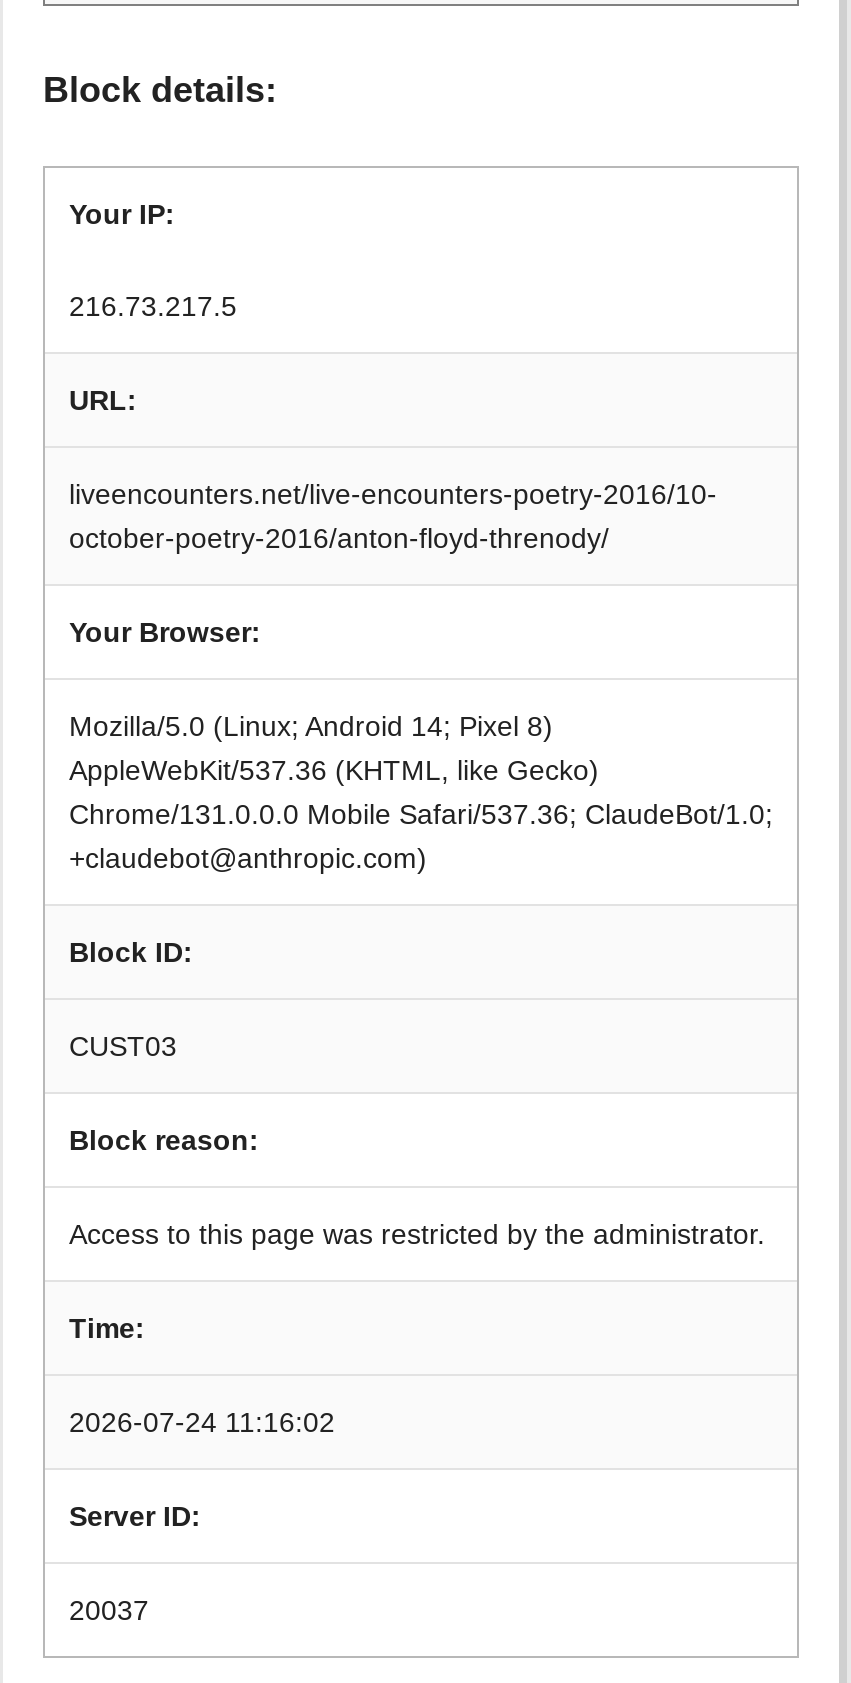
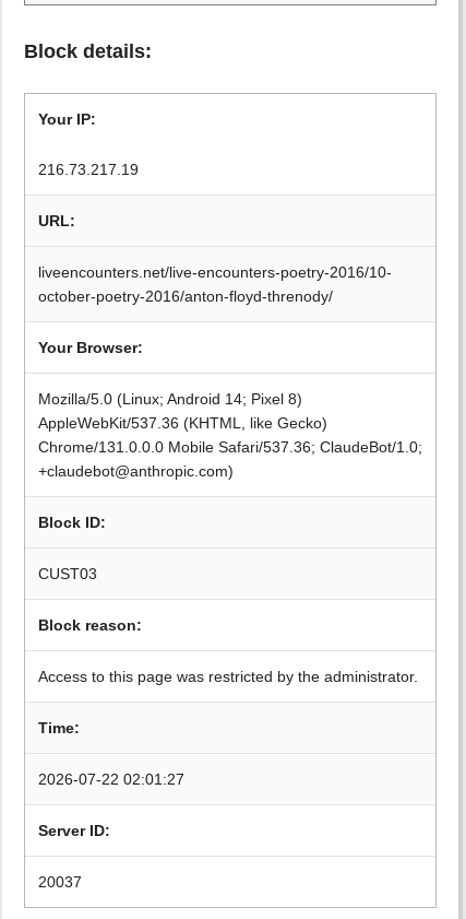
- 216.73.217.5
+ 216.73.217.19

- 2026-07-24 11:16:02
+ 2026-07-22 02:01:27
